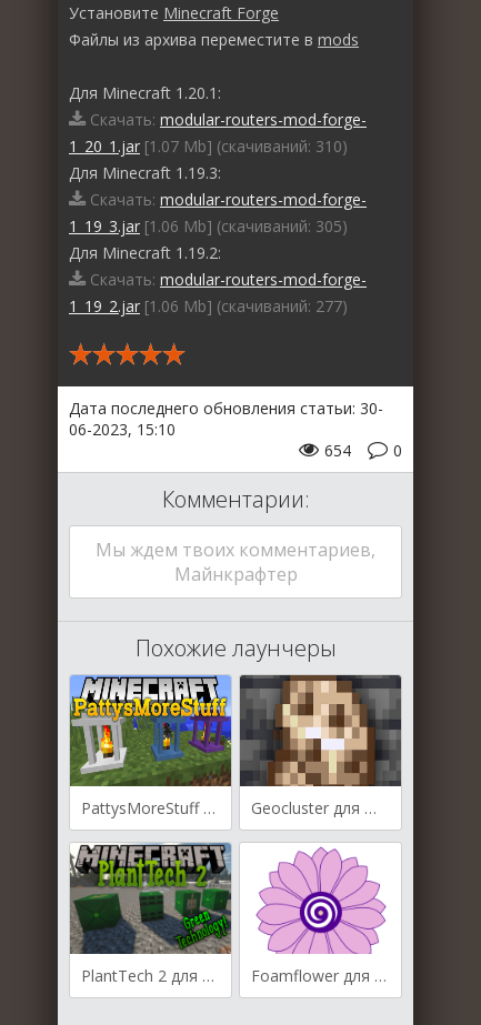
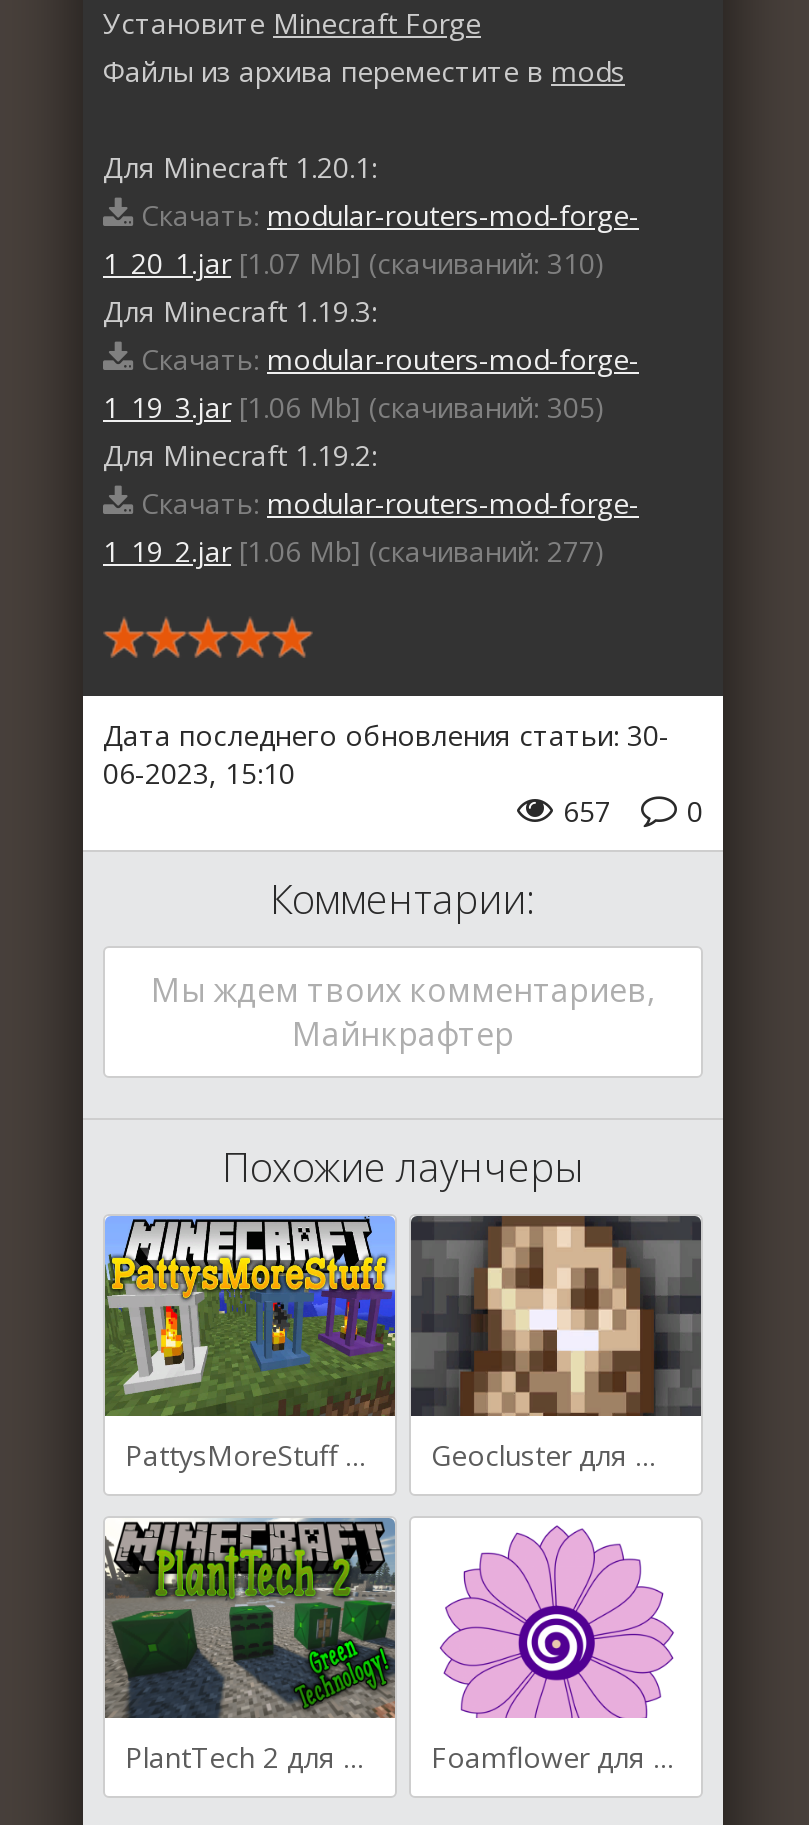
- 654 0
+ 657 0
